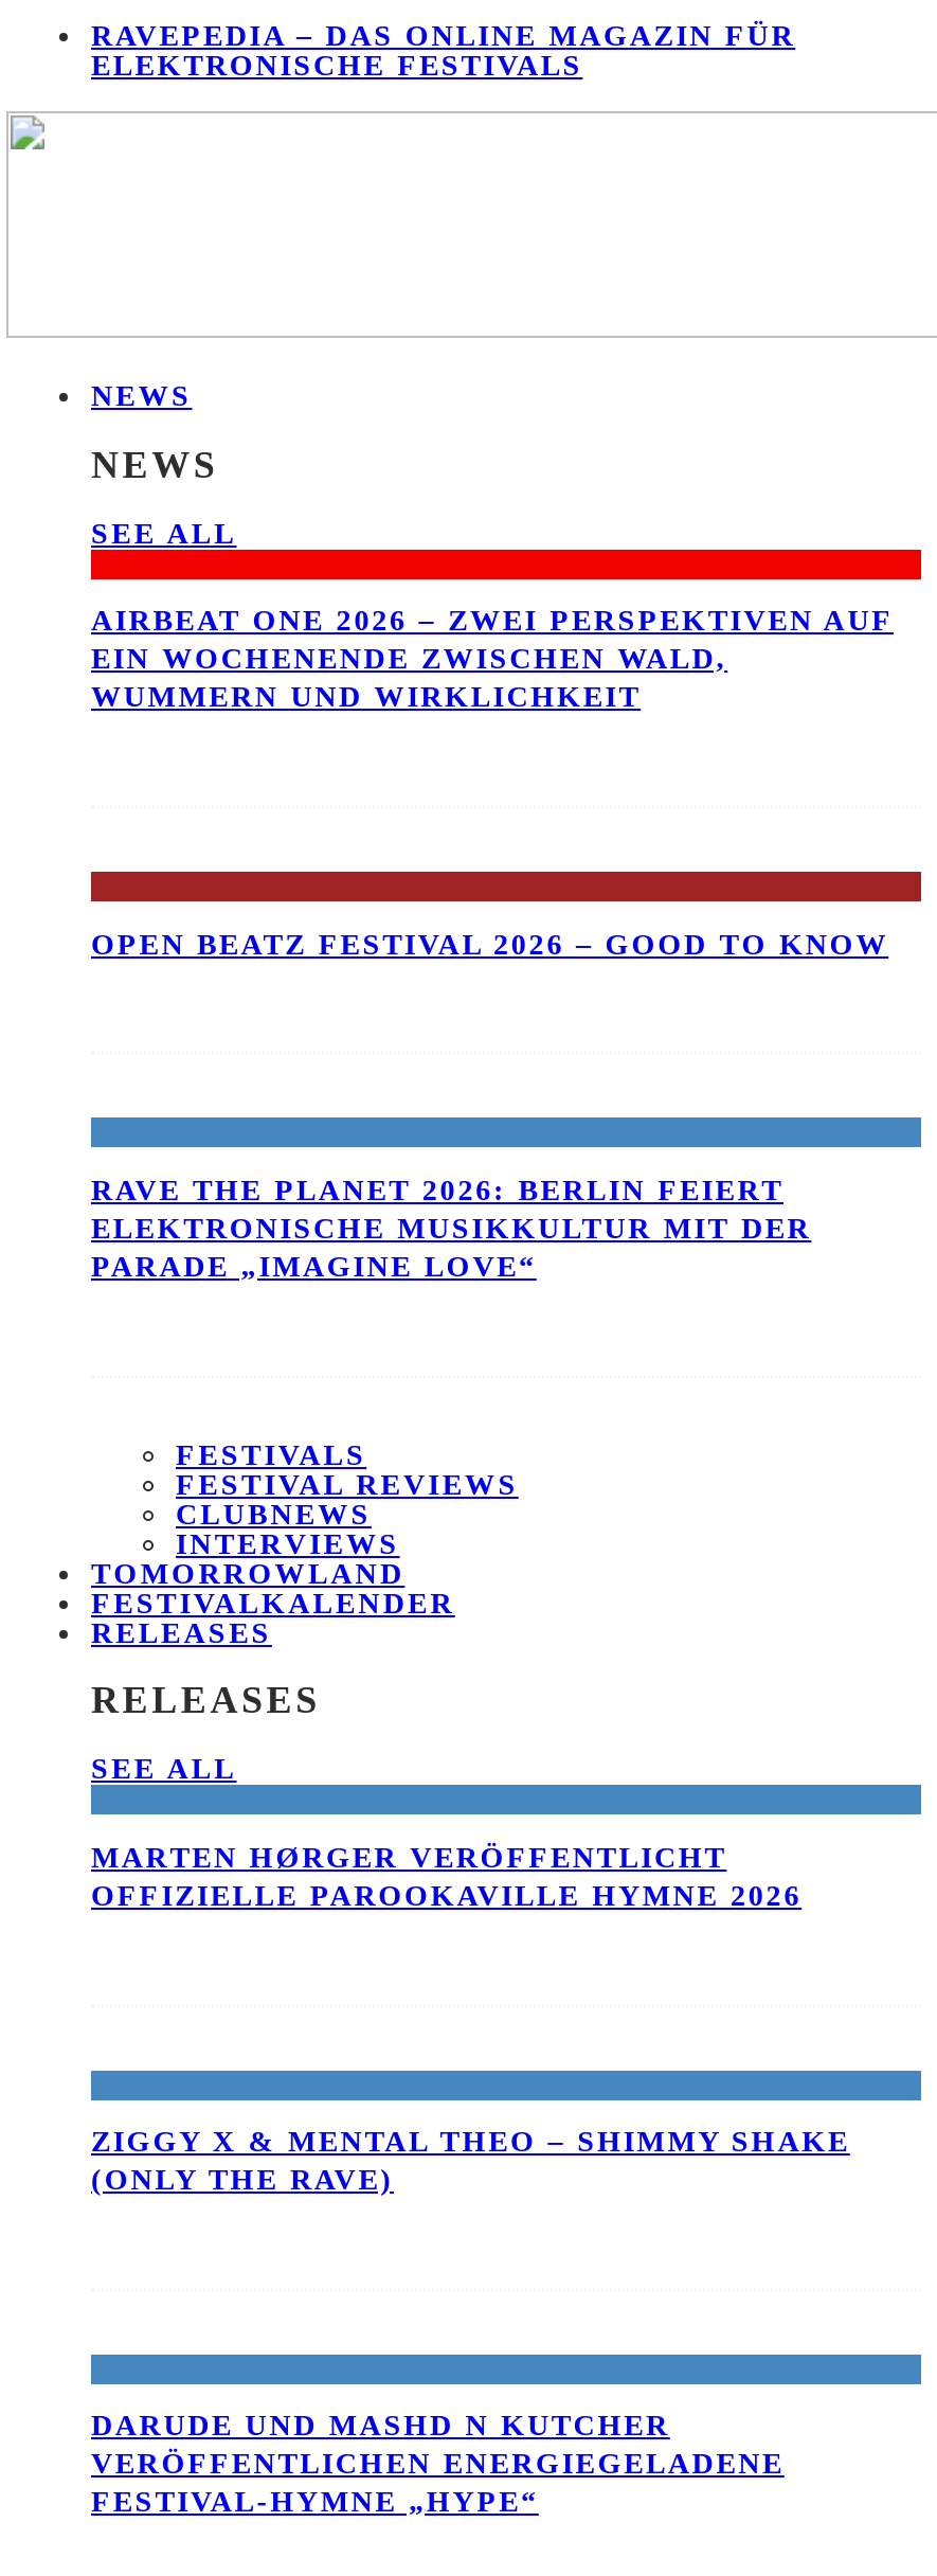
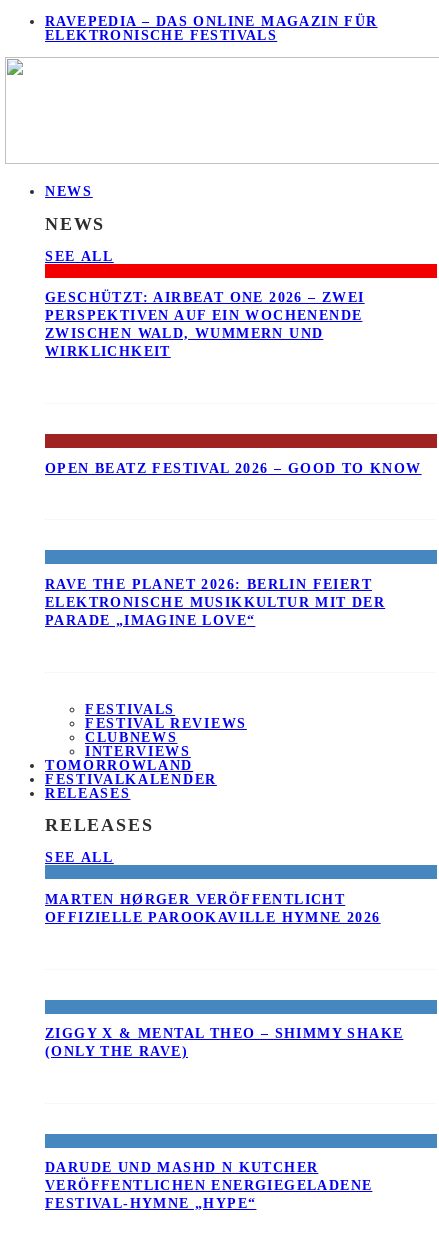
- AIRBEAT ONE 2026 – ZWEI PERSPEKTIVEN AUF
- EIN WOCHENENDE ZWISCHEN WALD,
- WUMMERN UND WIRKLICHKEIT
+ GESCHÜTZT: AIRBEAT ONE 2026 – ZWEI
+ PERSPEKTIVEN AUF EIN WOCHENENDE
+ ZWISCHEN WALD, WUMMERN UND
+ WIRKLICHKEIT
